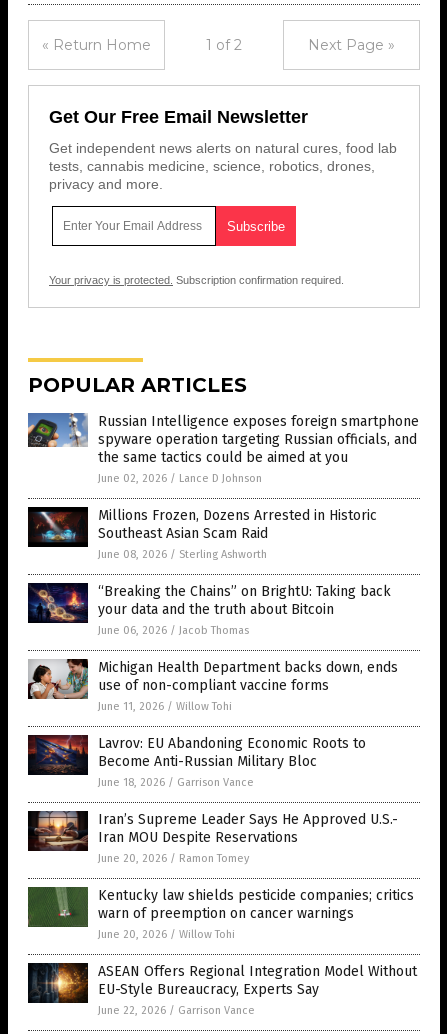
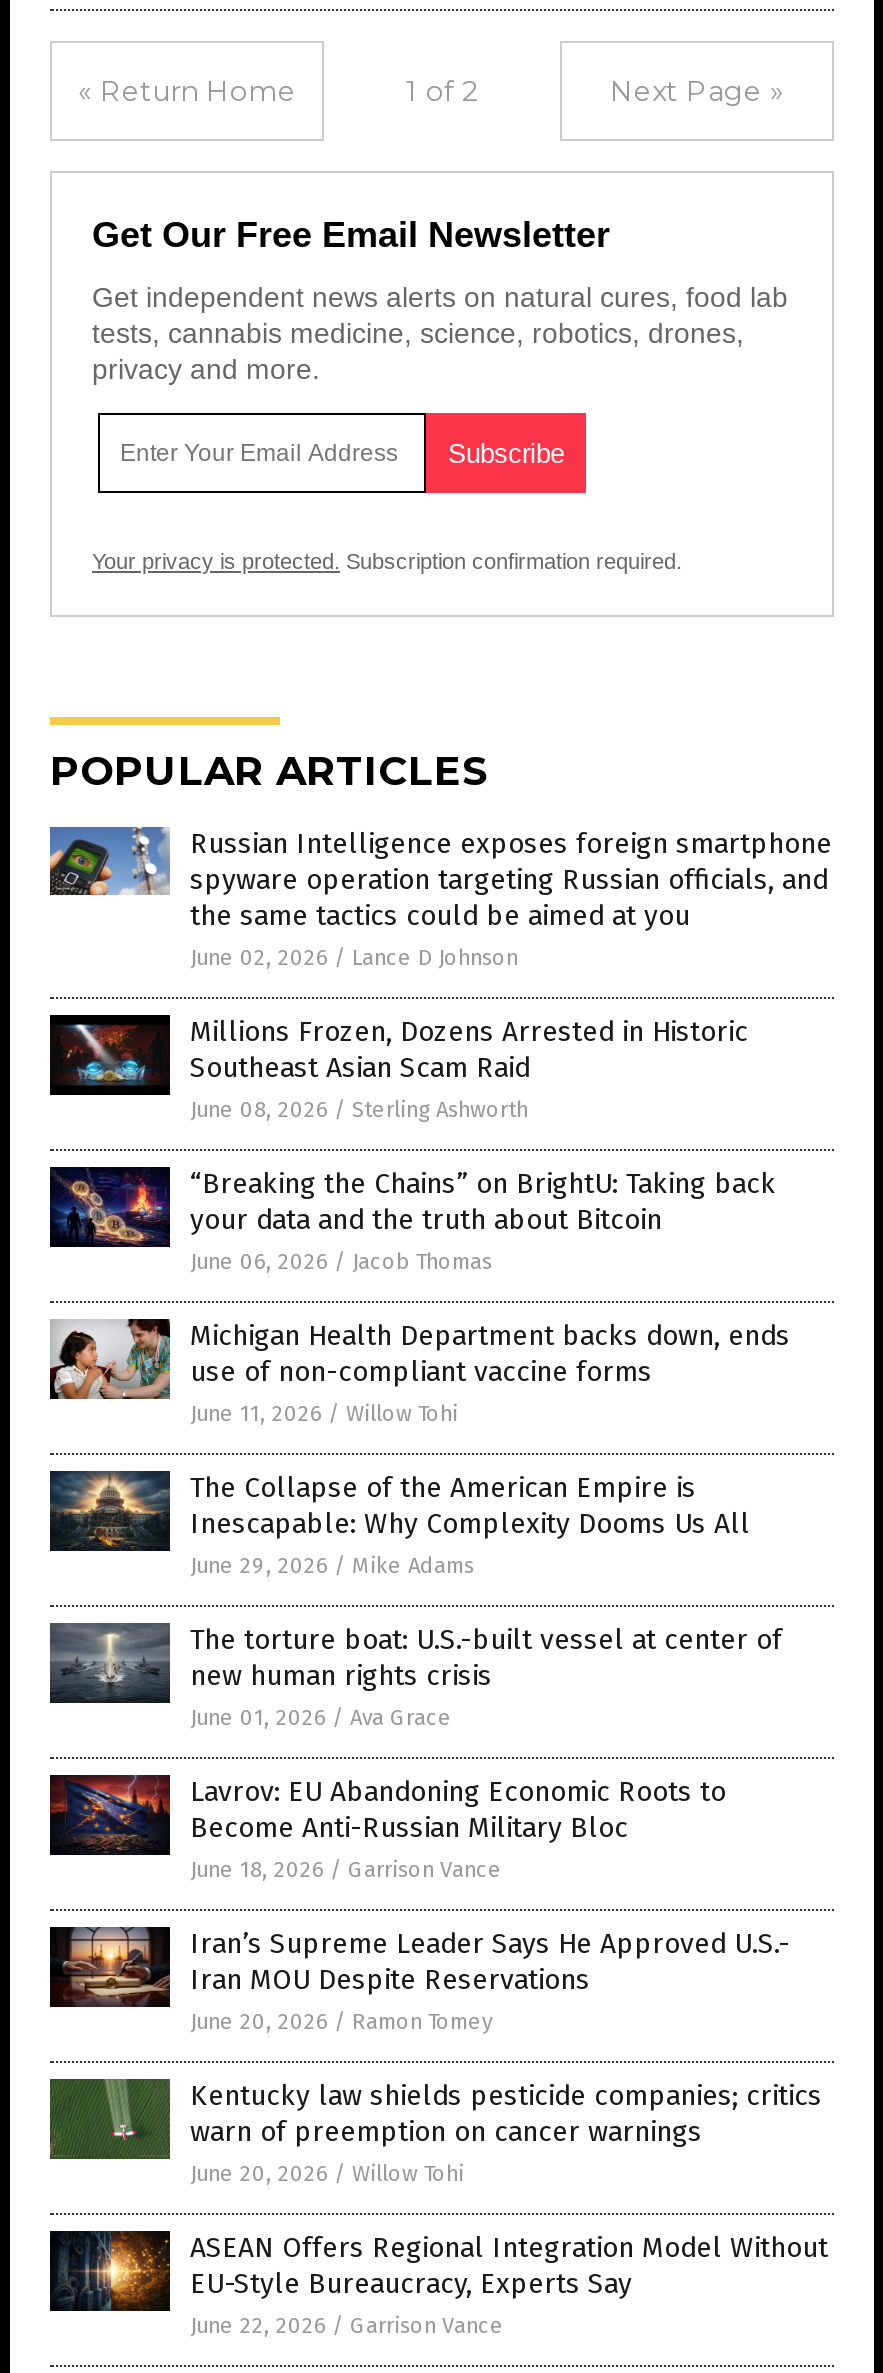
+ [image]
+ The Collapse of the American Empire is
+ Inescapable: Why Complexity Dooms Us All
+ June 29, 2026 / Mike Adams
+ The torture boat: U.S.-built vessel at center of
+ new human rights crisis
+ June 01, 2026 / Ava Grace

+ [image]
